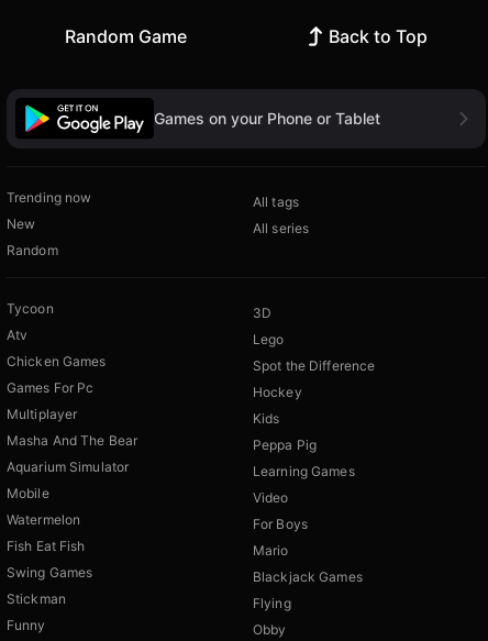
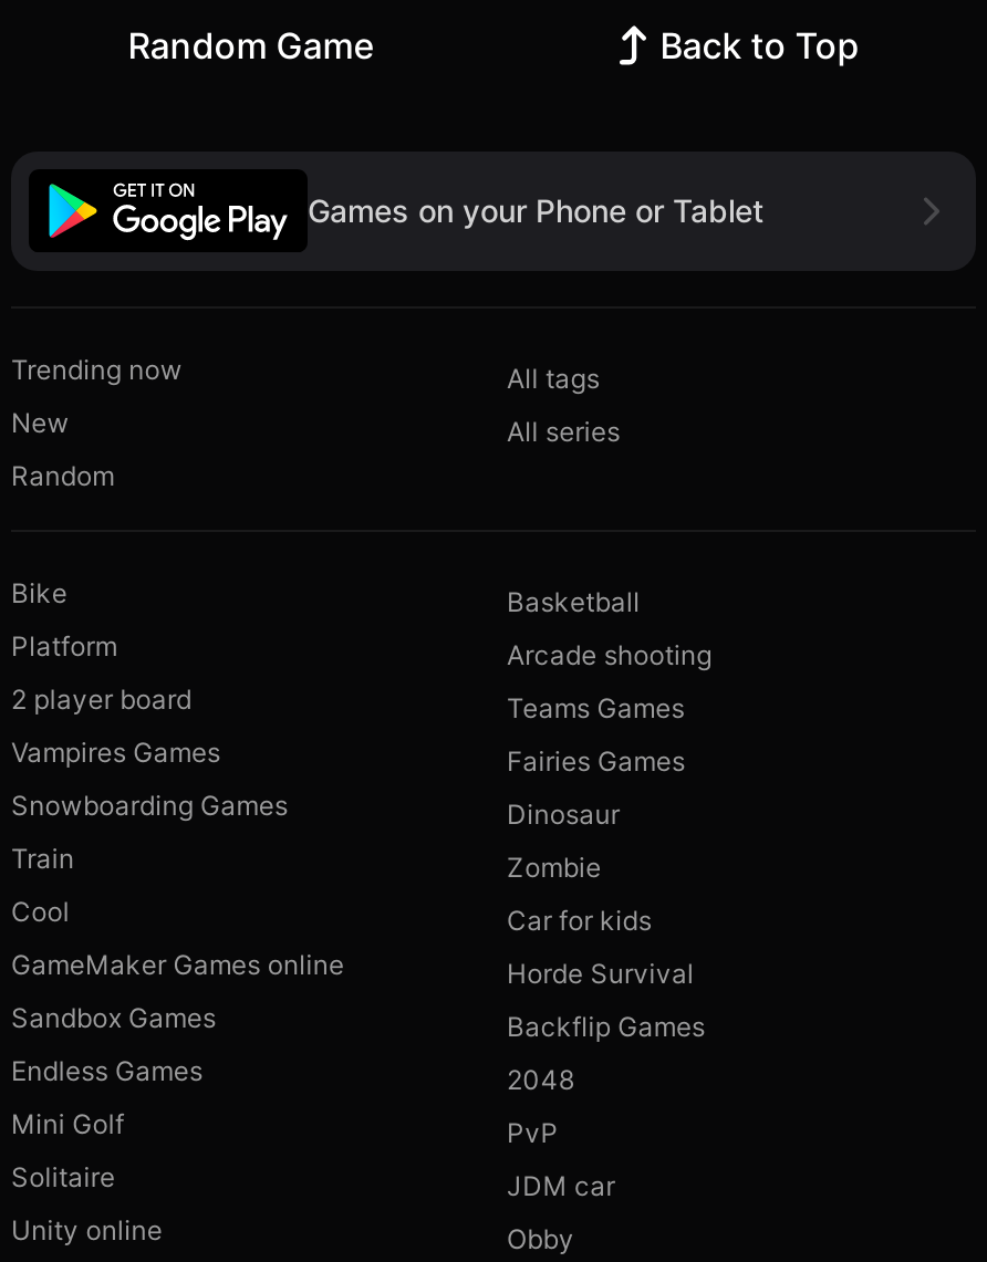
- Tycoon
+ Bike

- 3D
+ Basketball

- Atv
+ Platform

- Lego
+ Arcade shooting

- Chicken Games
+ 2 player board

- Spot the Difference
+ Teams Games

- Games For Pc
+ Vampires Games

- Hockey
+ Fairies Games

- Multiplayer
+ Snowboarding Games

- Kids
+ Dinosaur

- Masha And The Bear
+ Train

- Peppa Pig
+ Zombie

- Aquarium Simulator
+ Cool

- Learning Games
+ Car for kids

- Mobile
+ GameMaker Games online

- Video
+ Horde Survival

- Watermelon
+ Sandbox Games

- For Boys
+ Backflip Games

- Fish Eat Fish
+ Endless Games

- Mario
+ 2048

- Swing Games
+ Mini Golf

- Blackjack Games
+ PvP

- Stickman
+ Solitaire

- Flying
+ JDM car

- Funny
+ Unity online
